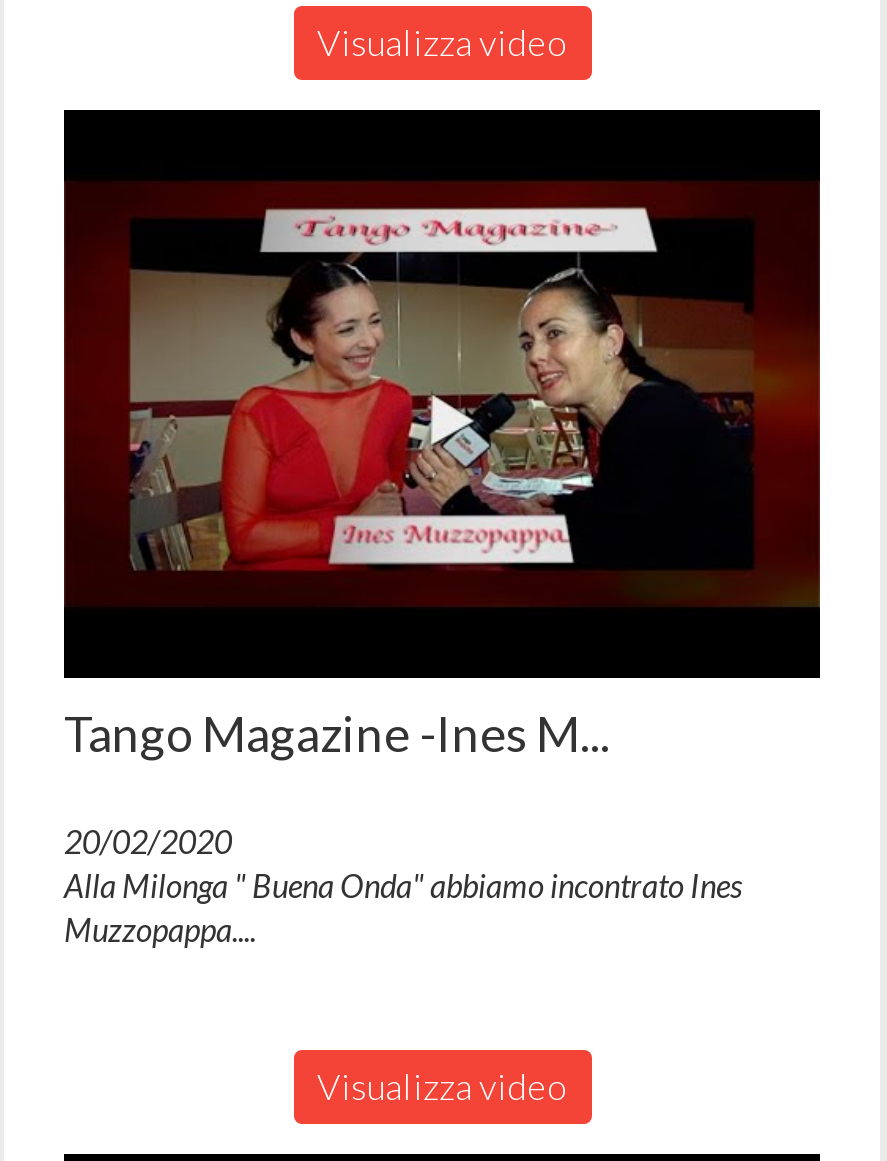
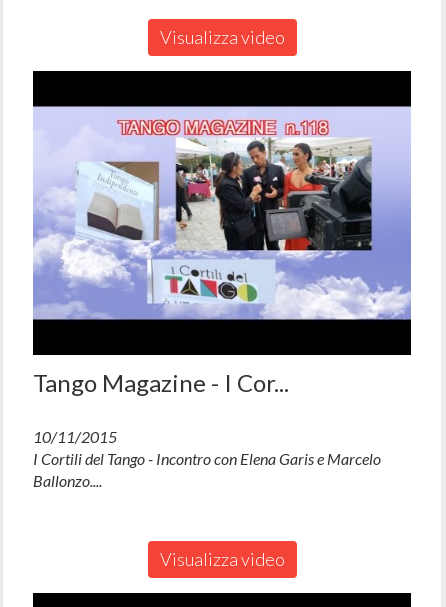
- [image]
+ [image]

- Tango Magazine -Ines M...
+ Tango Magazine - I Cor...

- 20/02/2020
- Alla Milonga " Buena Onda" abbiamo incontrato Ines
- Muzzopappa....
+ 10/11/2015
+ I Cortili del Tango - Incontro con Elena Garis e Marcelo
+ Ballonzo....
